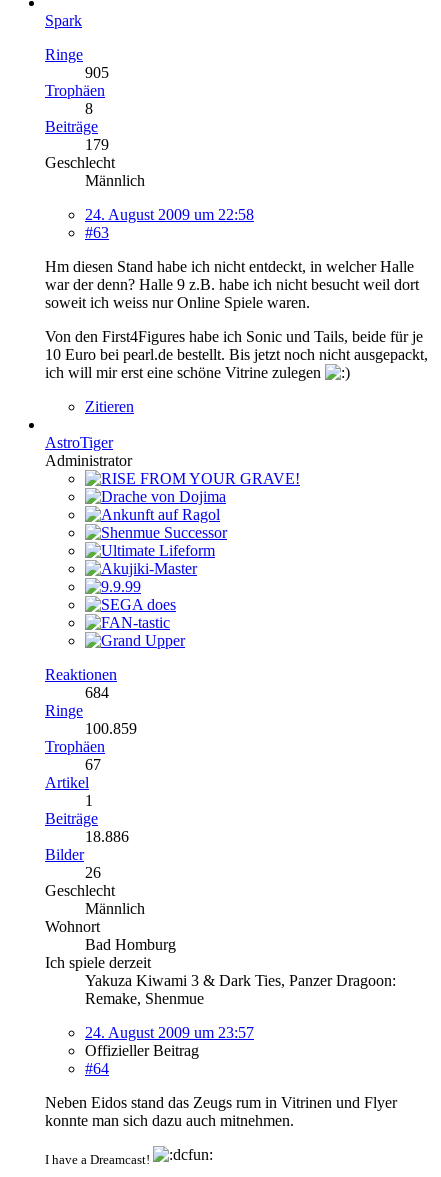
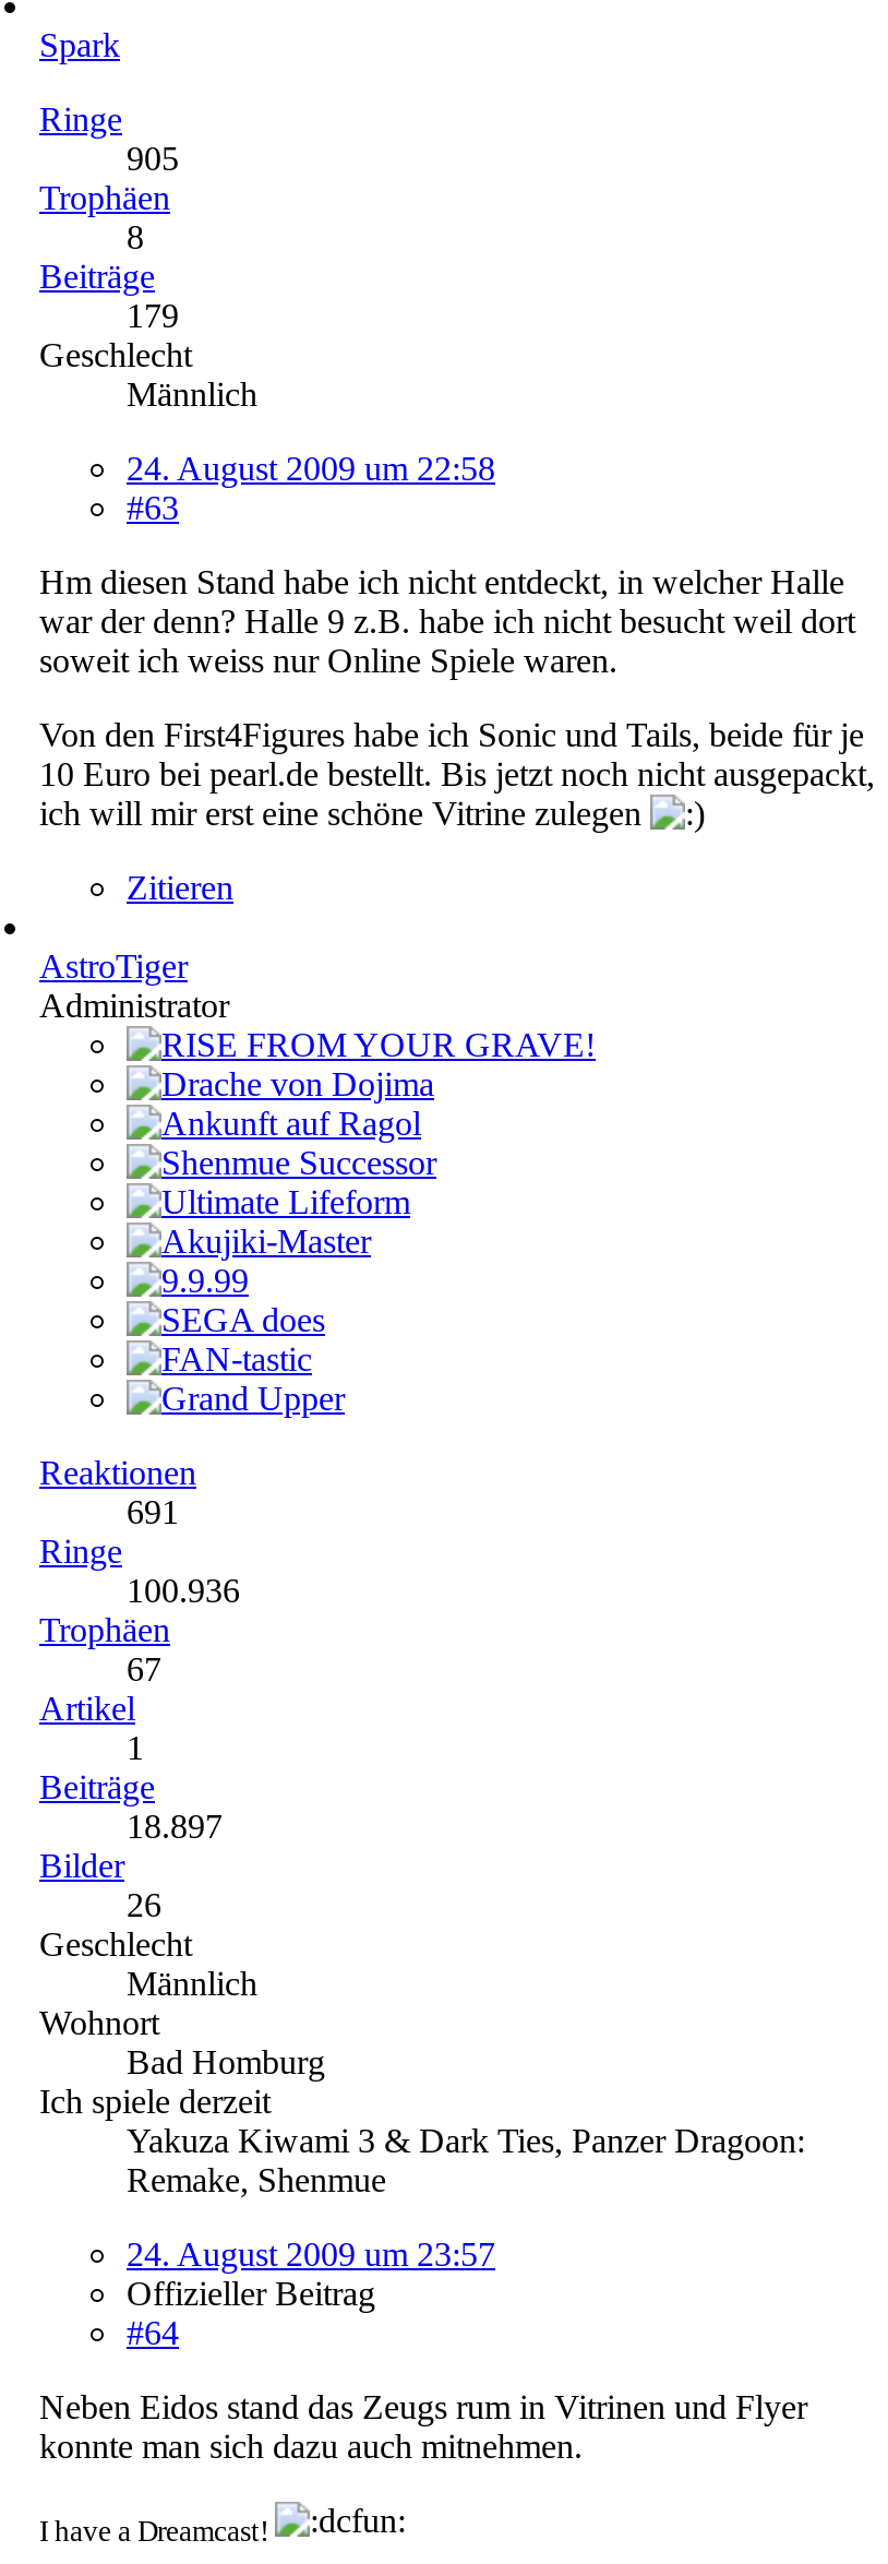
- 684
+ 691

- 100.859
+ 100.936

- 18.886
+ 18.897
